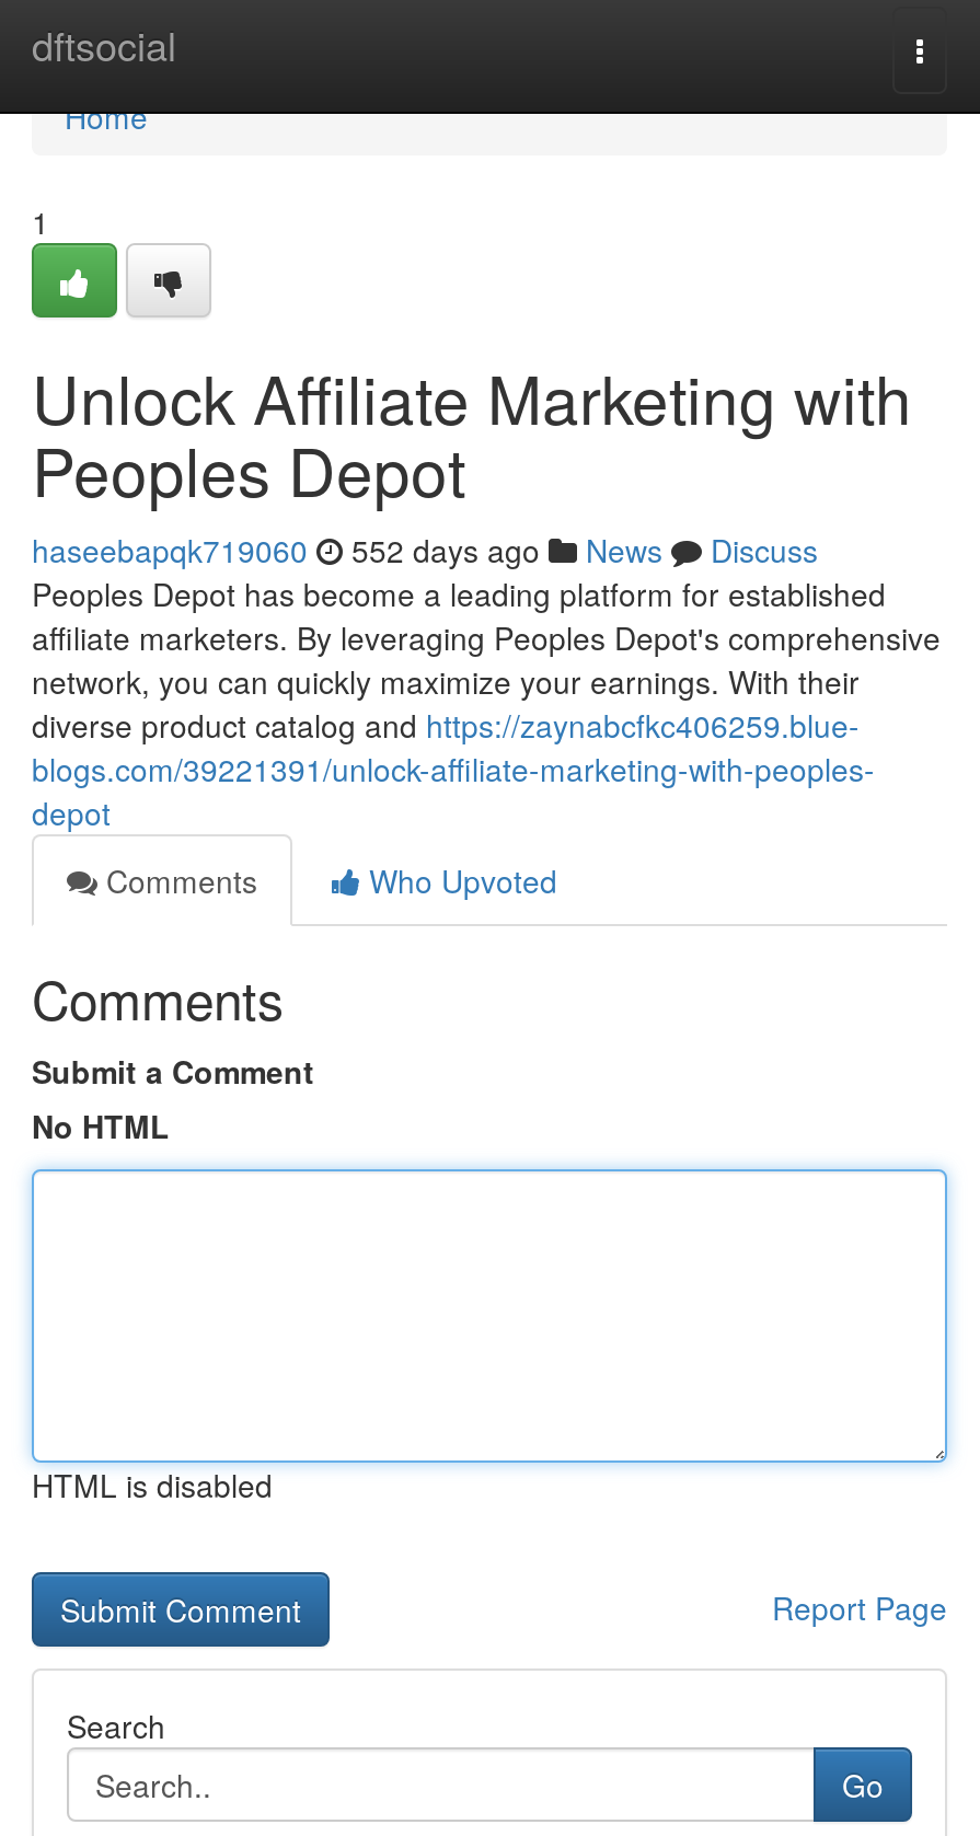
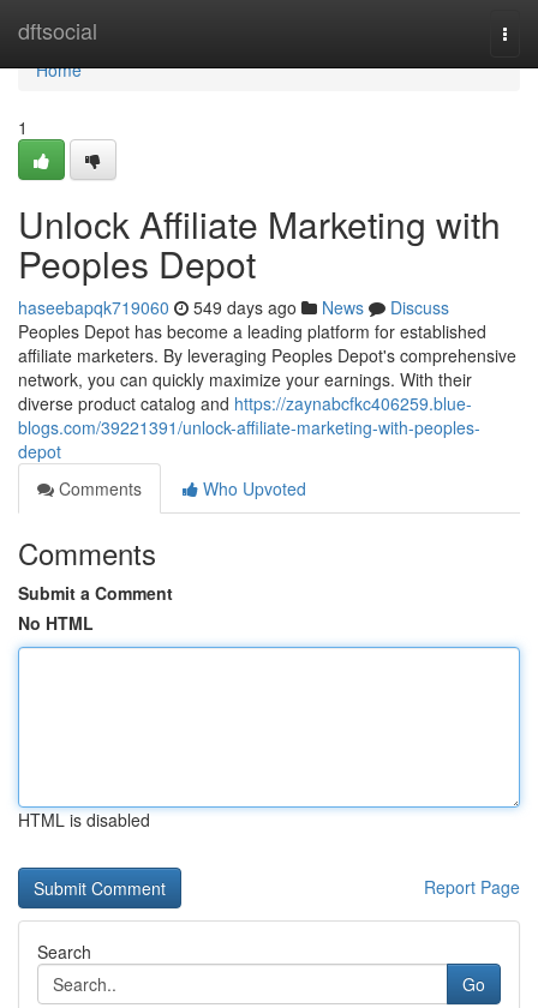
- haseebapqk719060 552 days ago News Discuss
+ haseebapqk719060 549 days ago News Discuss
